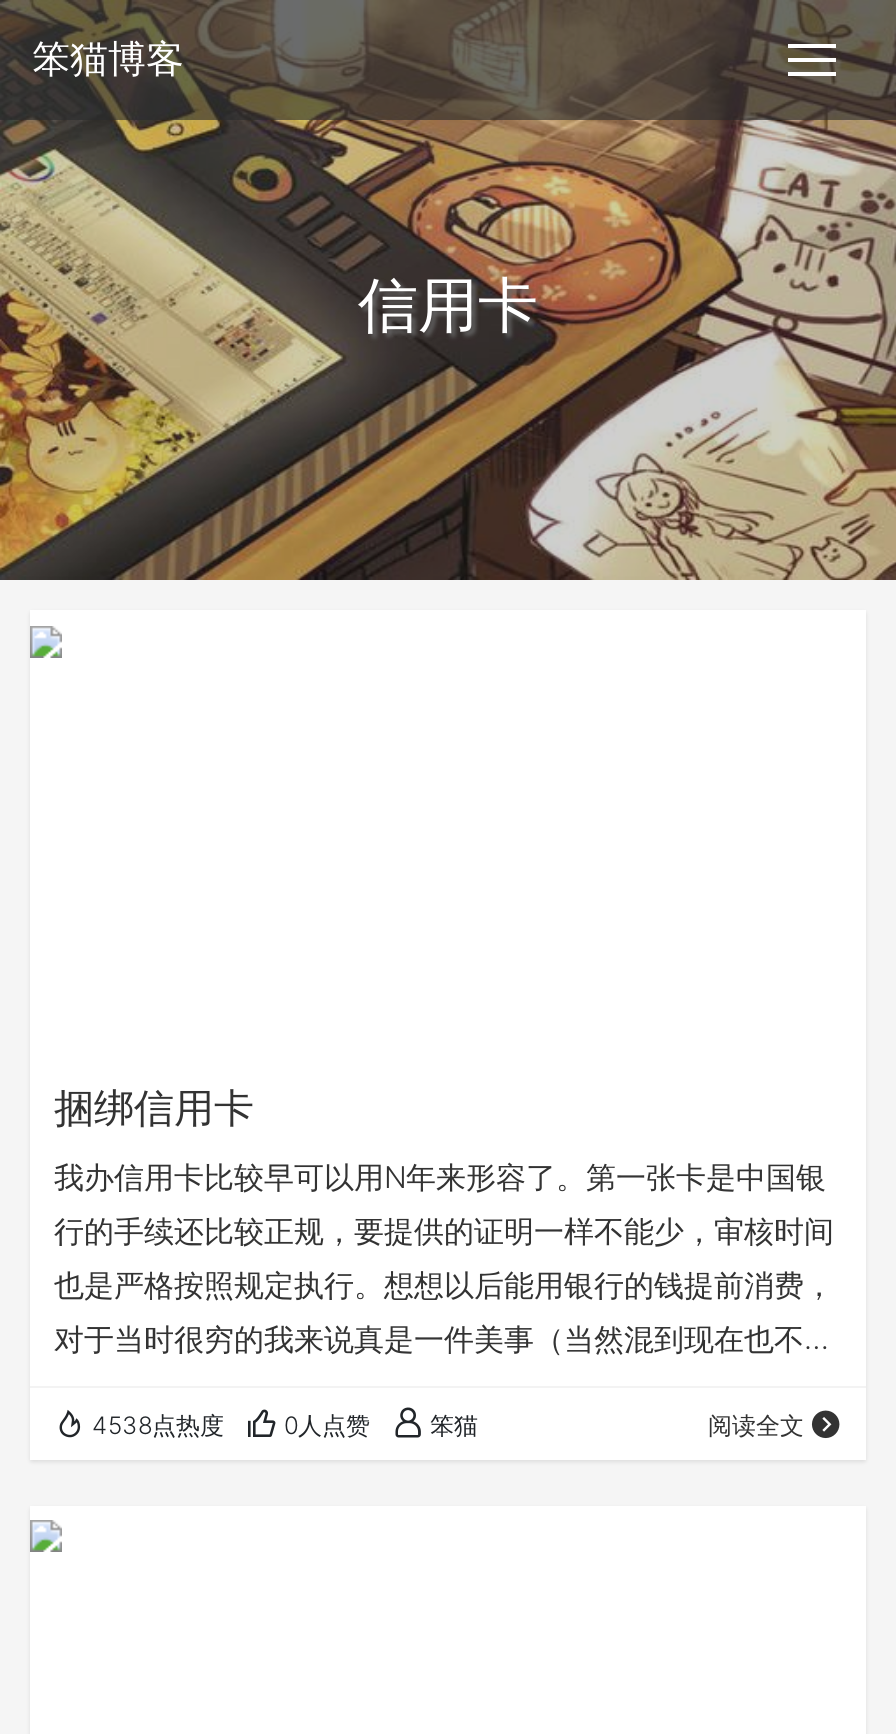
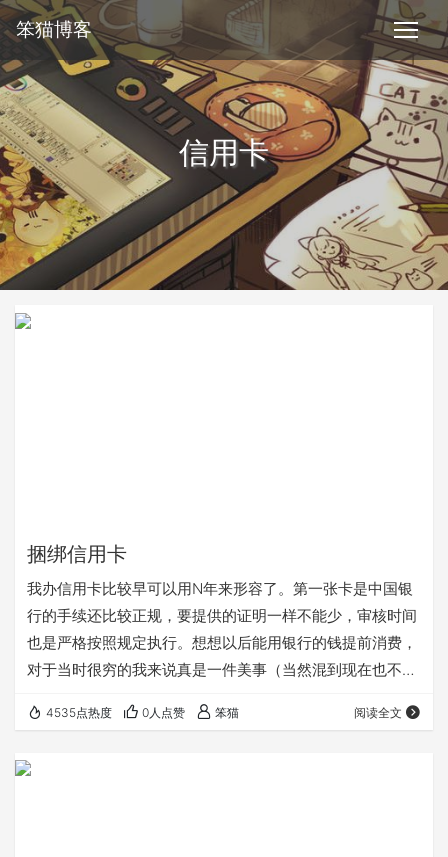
- 4538点热度 0人点赞 笨猫
+ 4535点热度 0人点赞 笨猫
